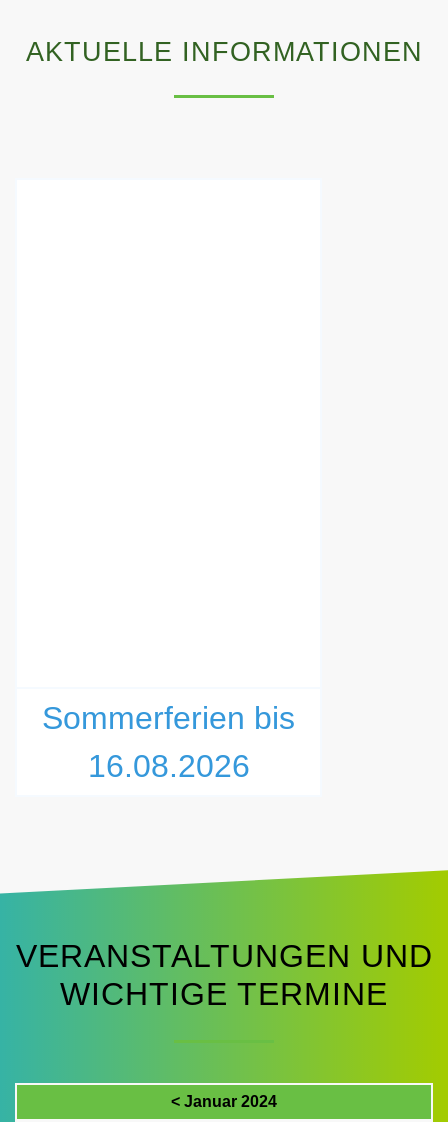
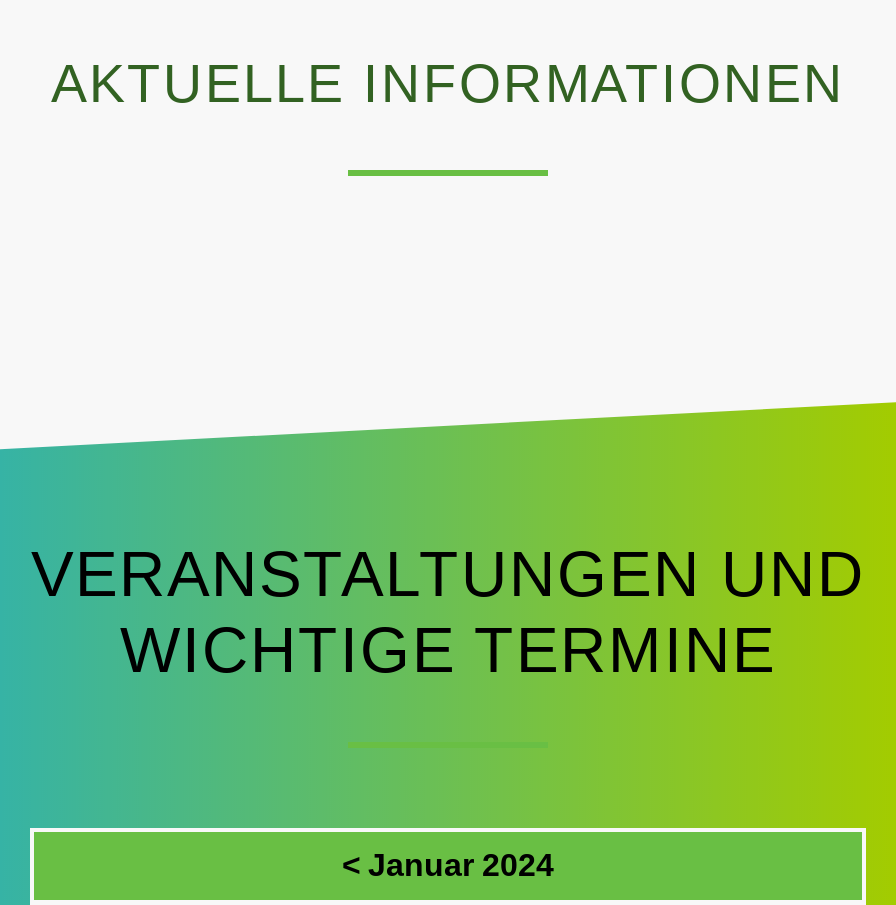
- Sommerferien bis
- 16.08.2026
